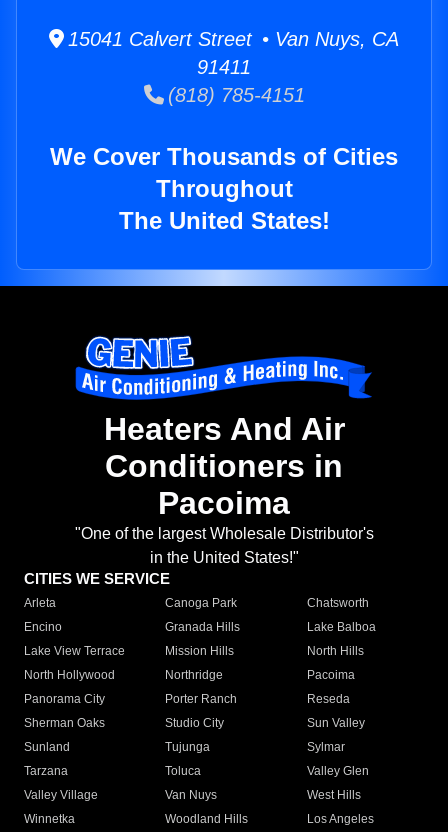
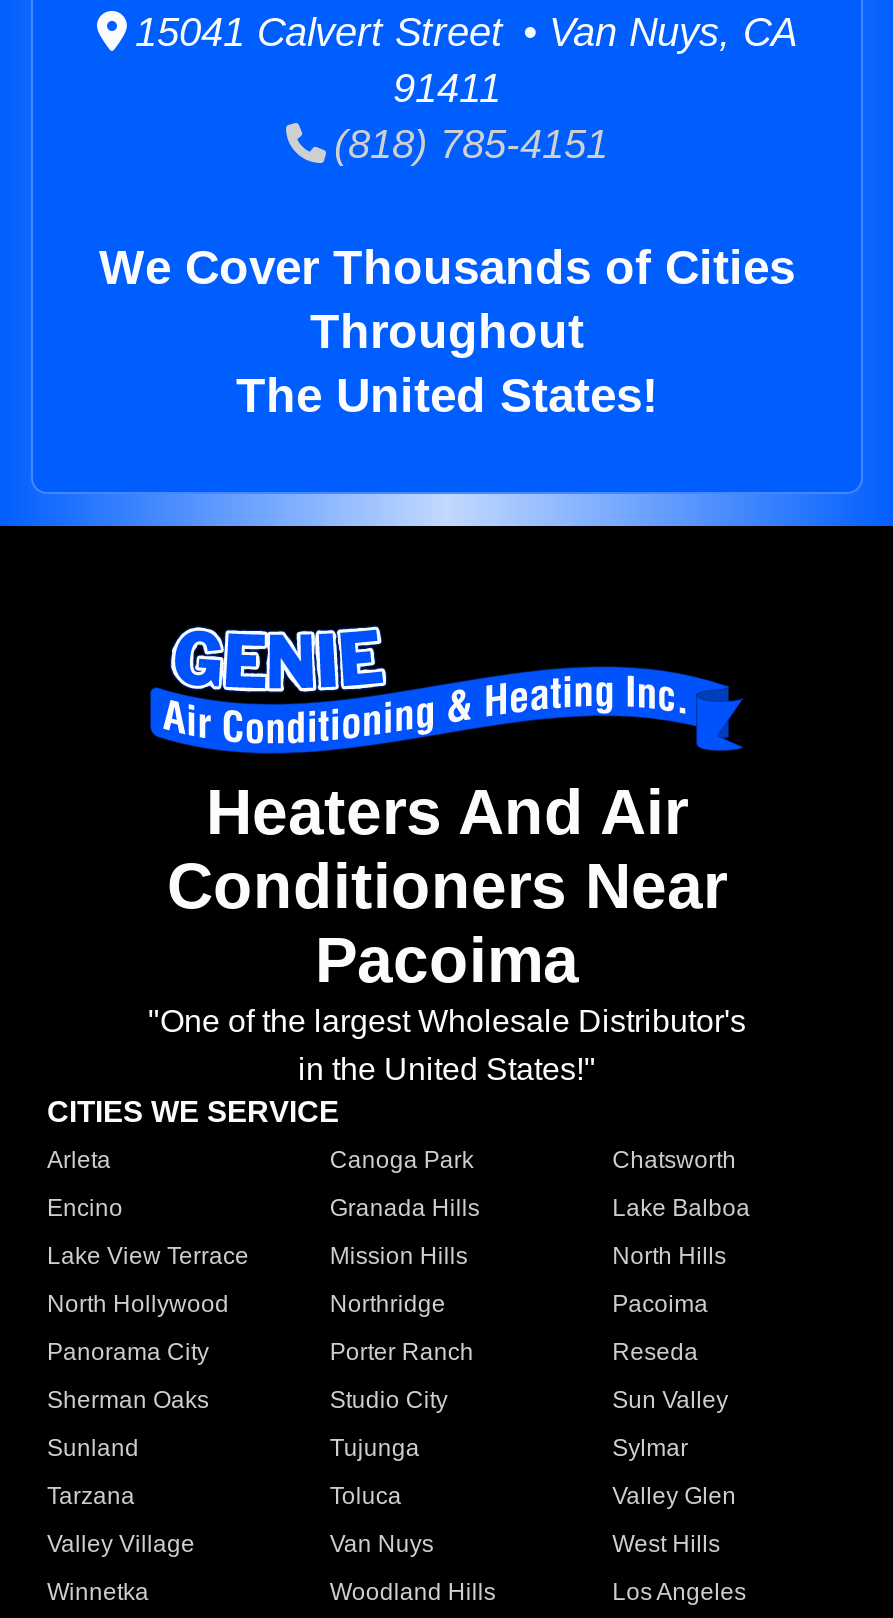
- Conditioners in
+ Conditioners Near
